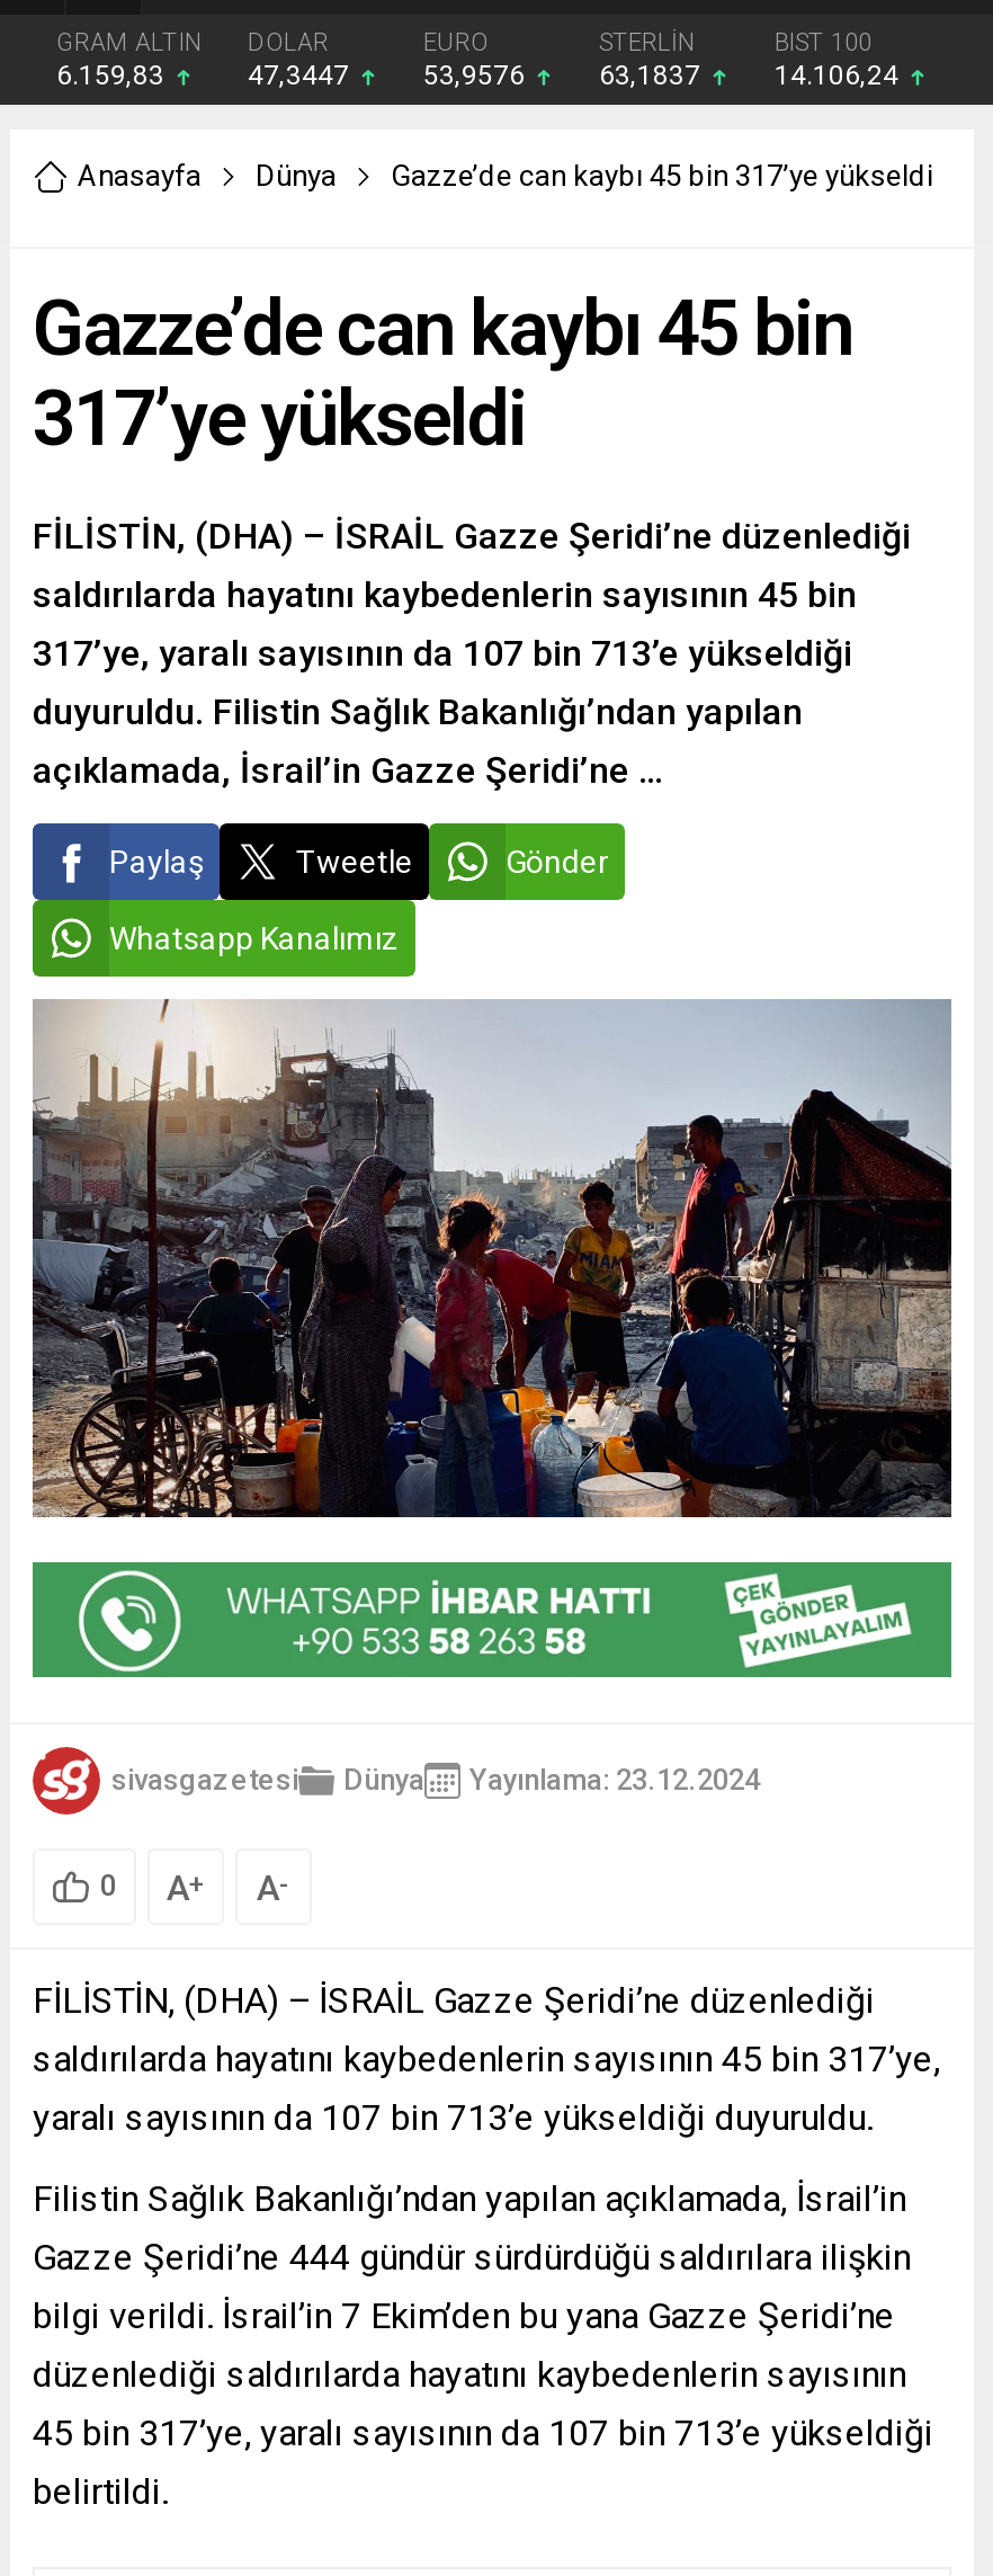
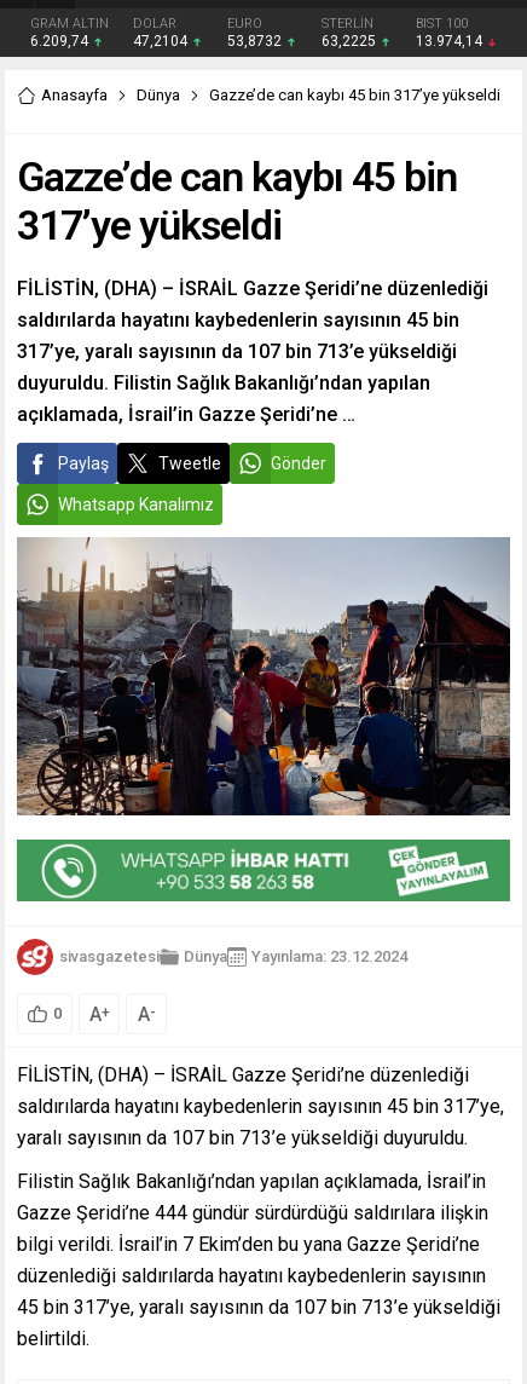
- 6.159,83
+ 6.209,74

- 47,3447
+ 47,2104

- 53,9576
+ 53,8732

- 63,1837
+ 63,2225

- 14.106,24
+ 13.974,14
